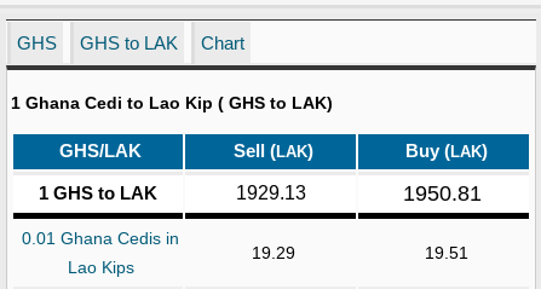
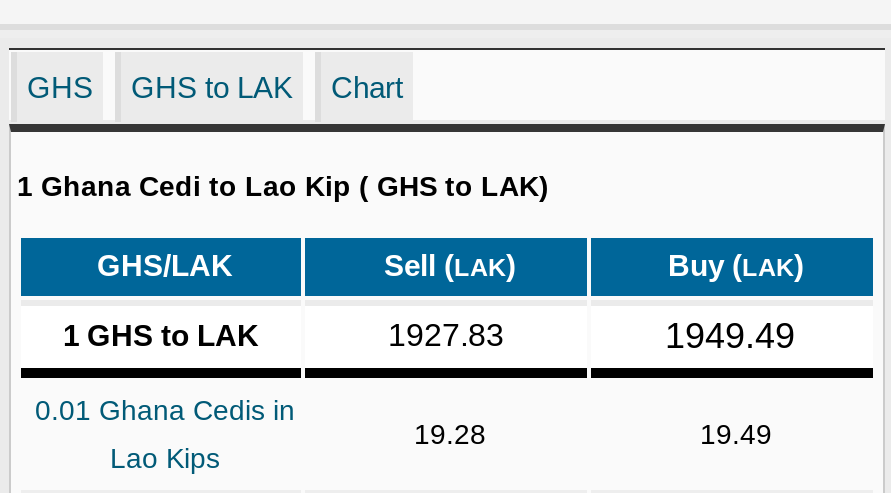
- 1929.13
+ 1927.83

- 1950.81
+ 1949.49

- 19.29
+ 19.28

- 19.51
+ 19.49
